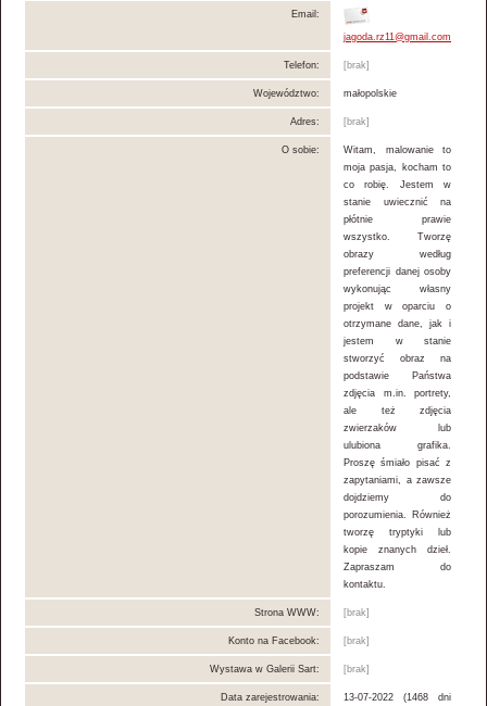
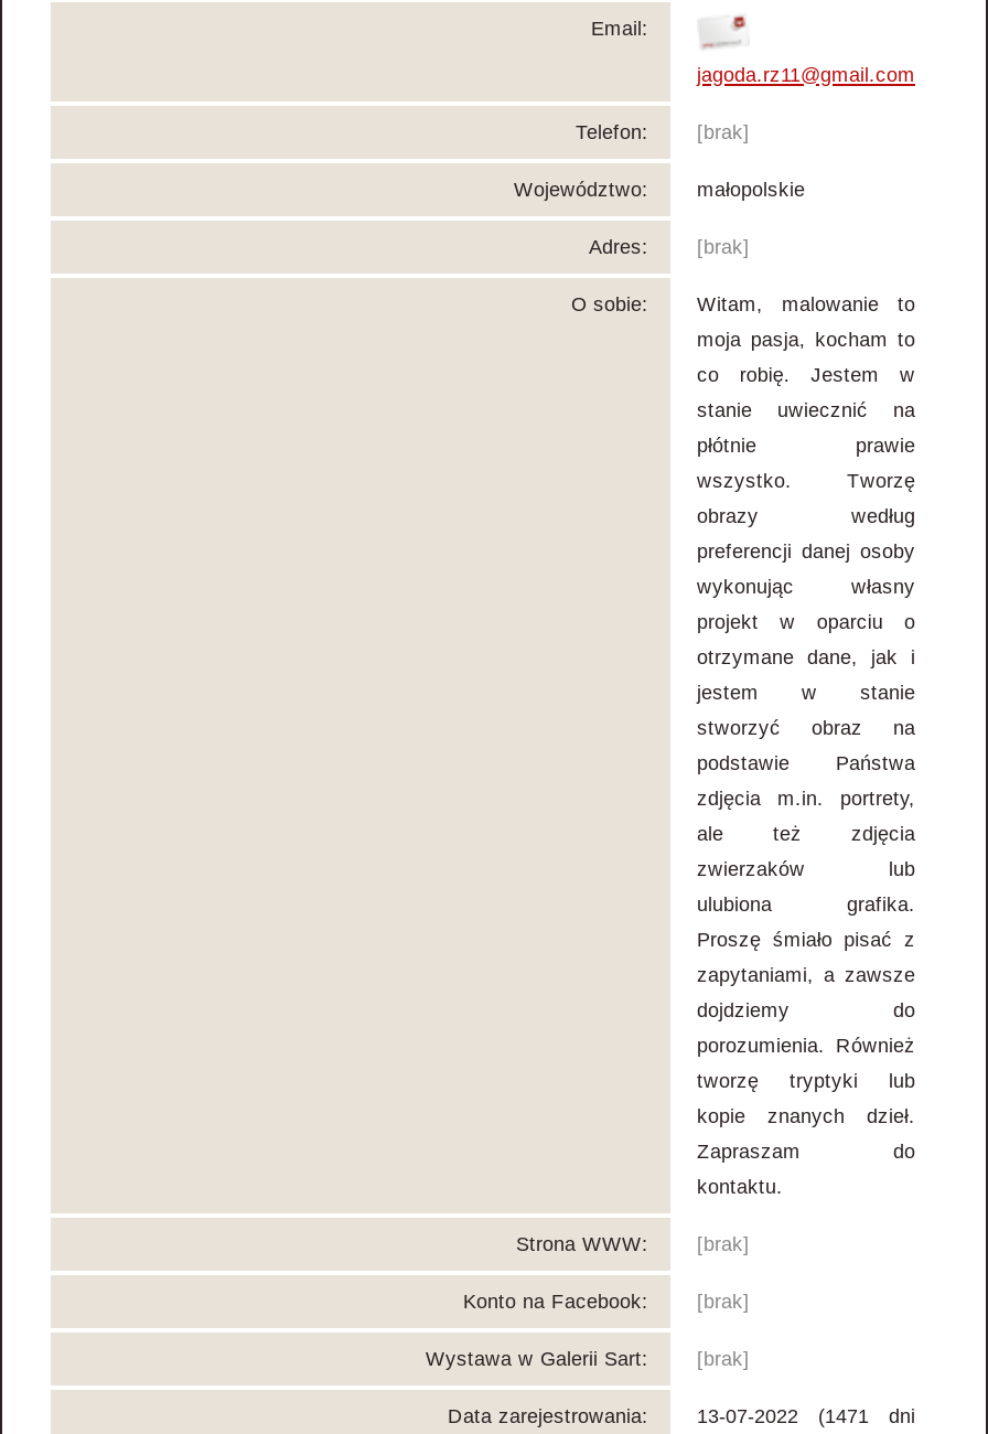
- 13-07-2022 (1468 dni
+ 13-07-2022 (1471 dni
